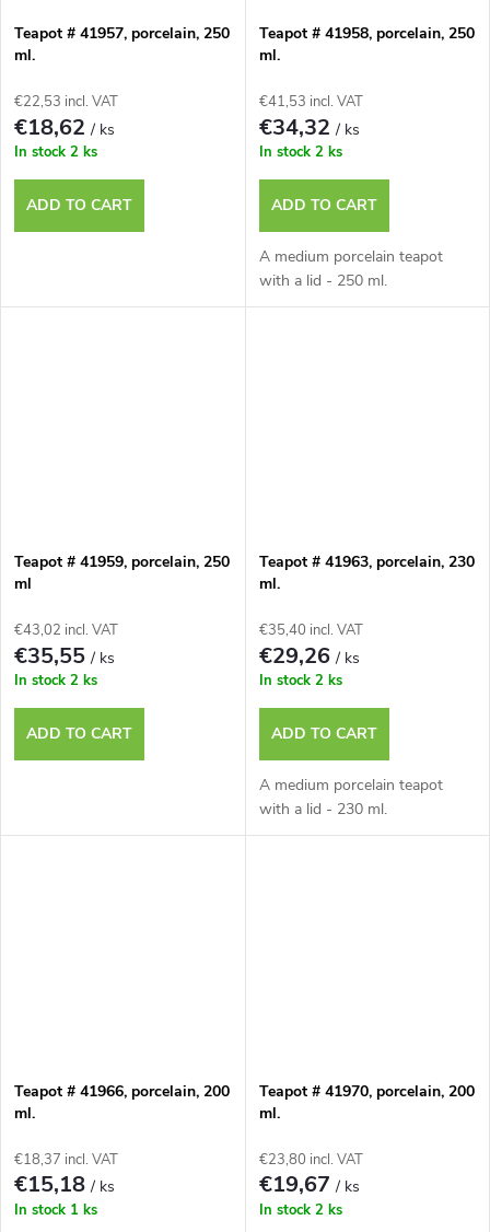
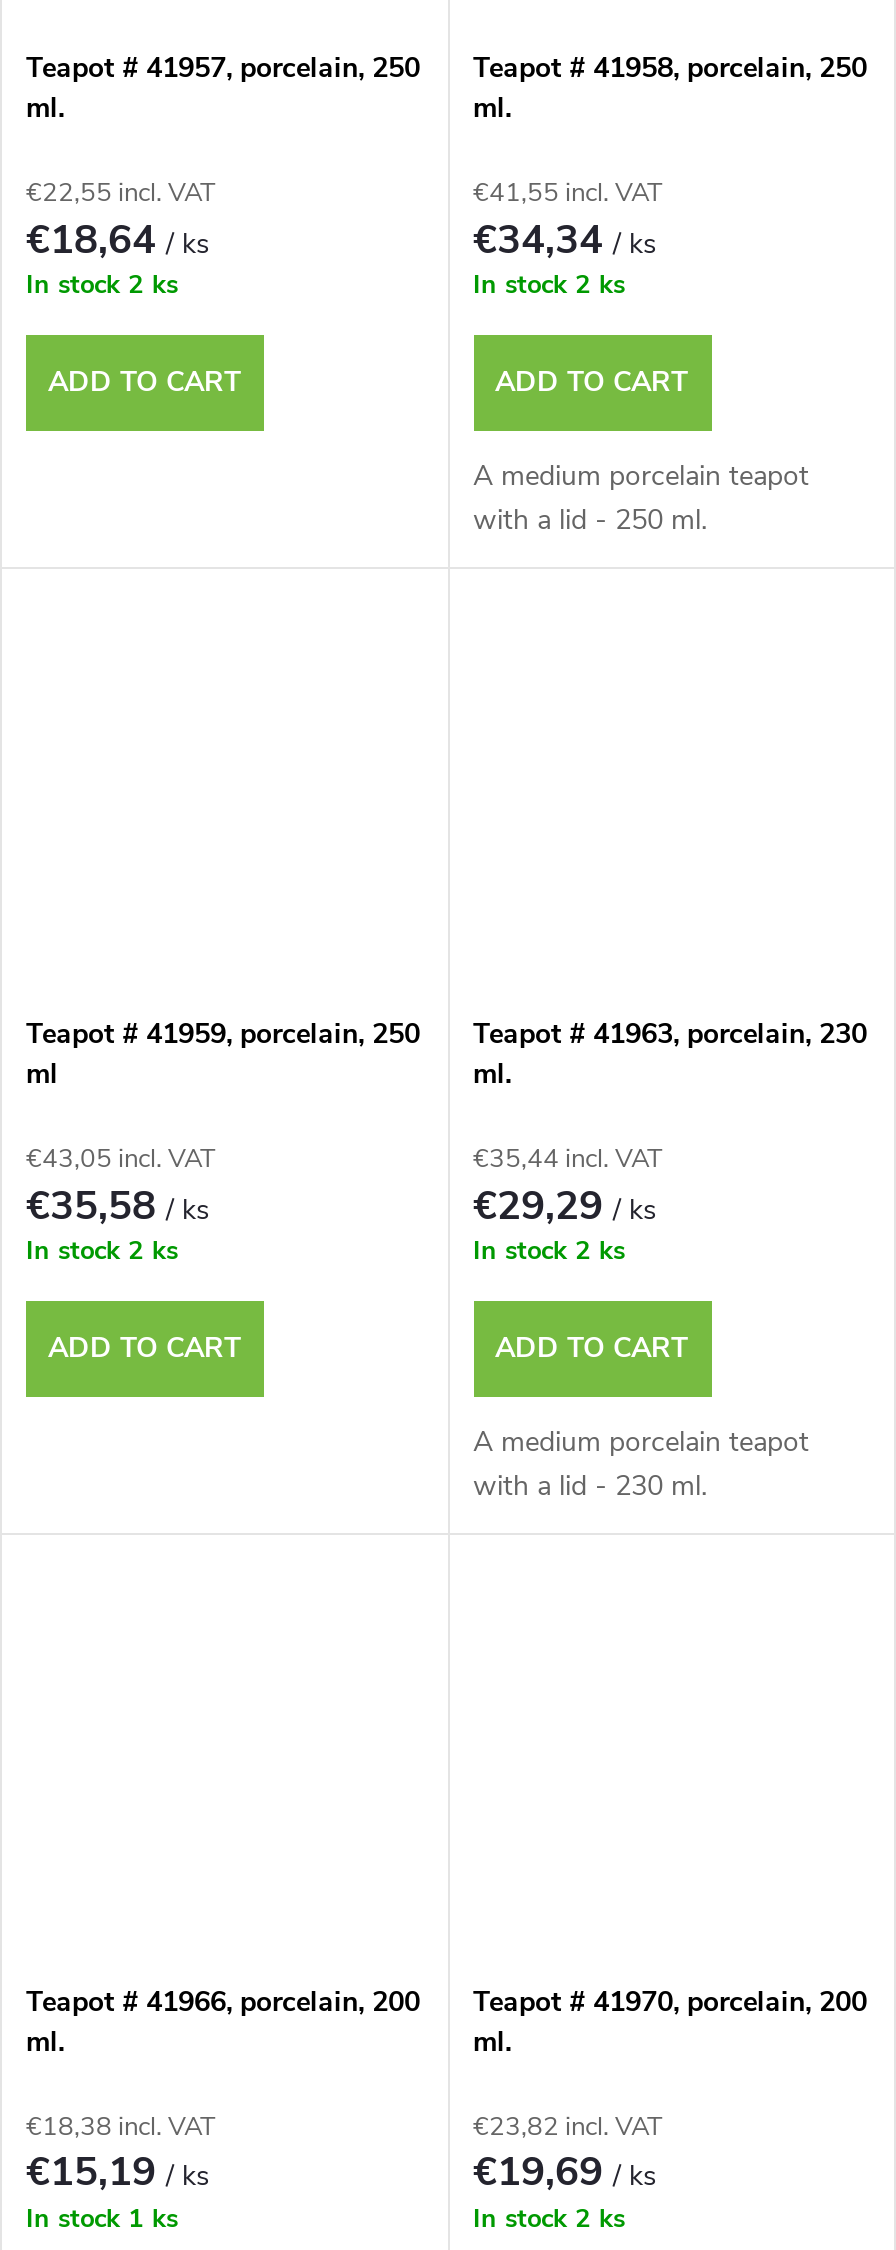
- €22,53 incl. VAT
+ €22,55 incl. VAT

- €41,53 incl. VAT
+ €41,55 incl. VAT

- €18,62 / ks
+ €18,64 / ks

- €34,32 / ks
+ €34,34 / ks

- €43,02 incl. VAT
+ €43,05 incl. VAT

- €35,40 incl. VAT
+ €35,44 incl. VAT

- €35,55 / ks
+ €35,58 / ks

- €29,26 / ks
+ €29,29 / ks

- €18,37 incl. VAT
+ €18,38 incl. VAT

- €23,80 incl. VAT
+ €23,82 incl. VAT

- €15,18 / ks
+ €15,19 / ks

- €19,67 / ks
+ €19,69 / ks
